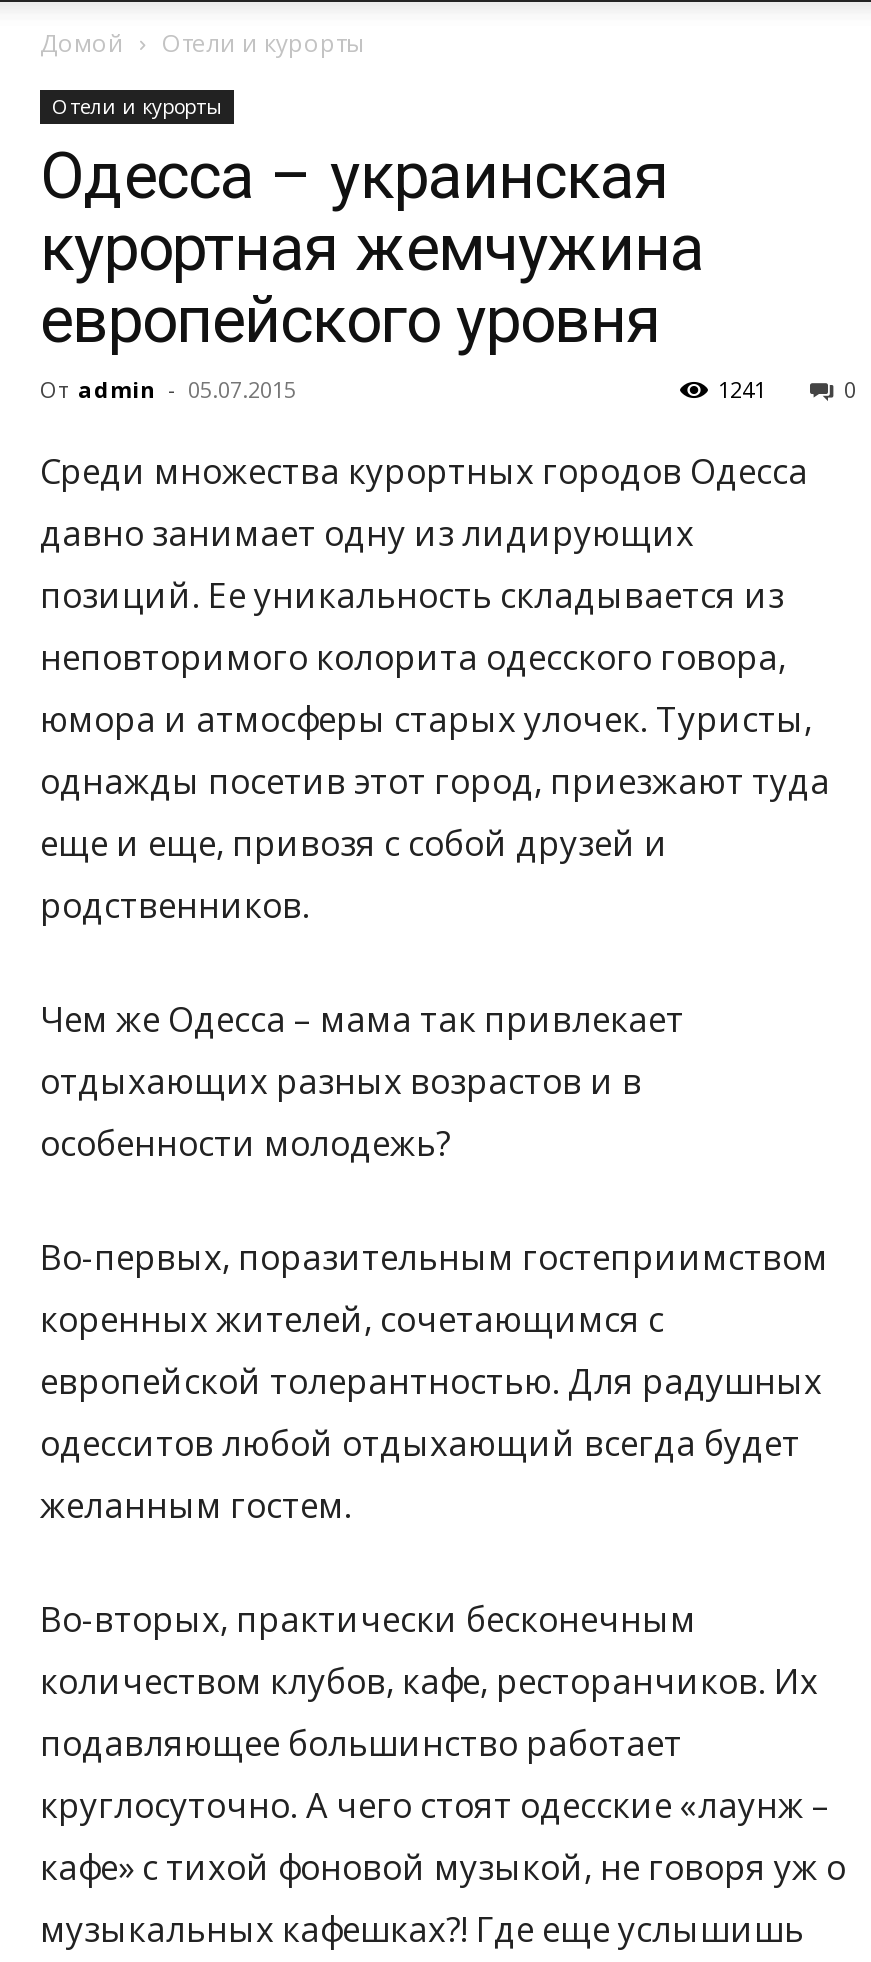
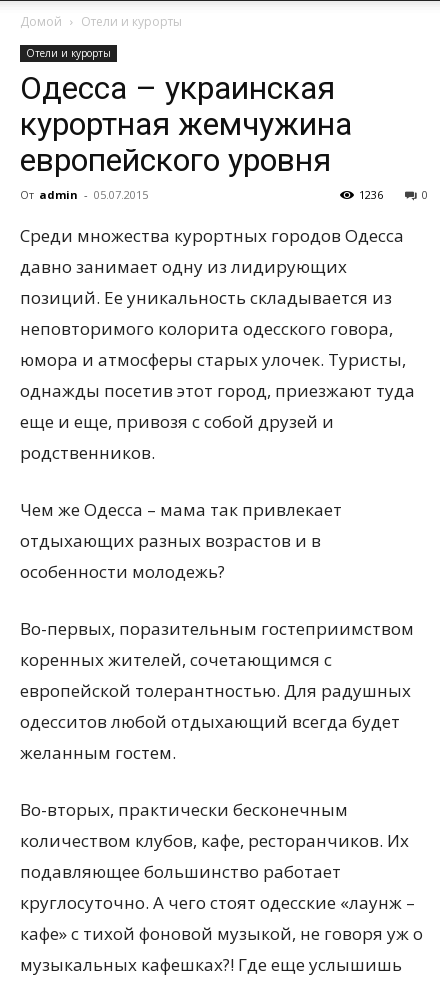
- 1241
+ 1236
